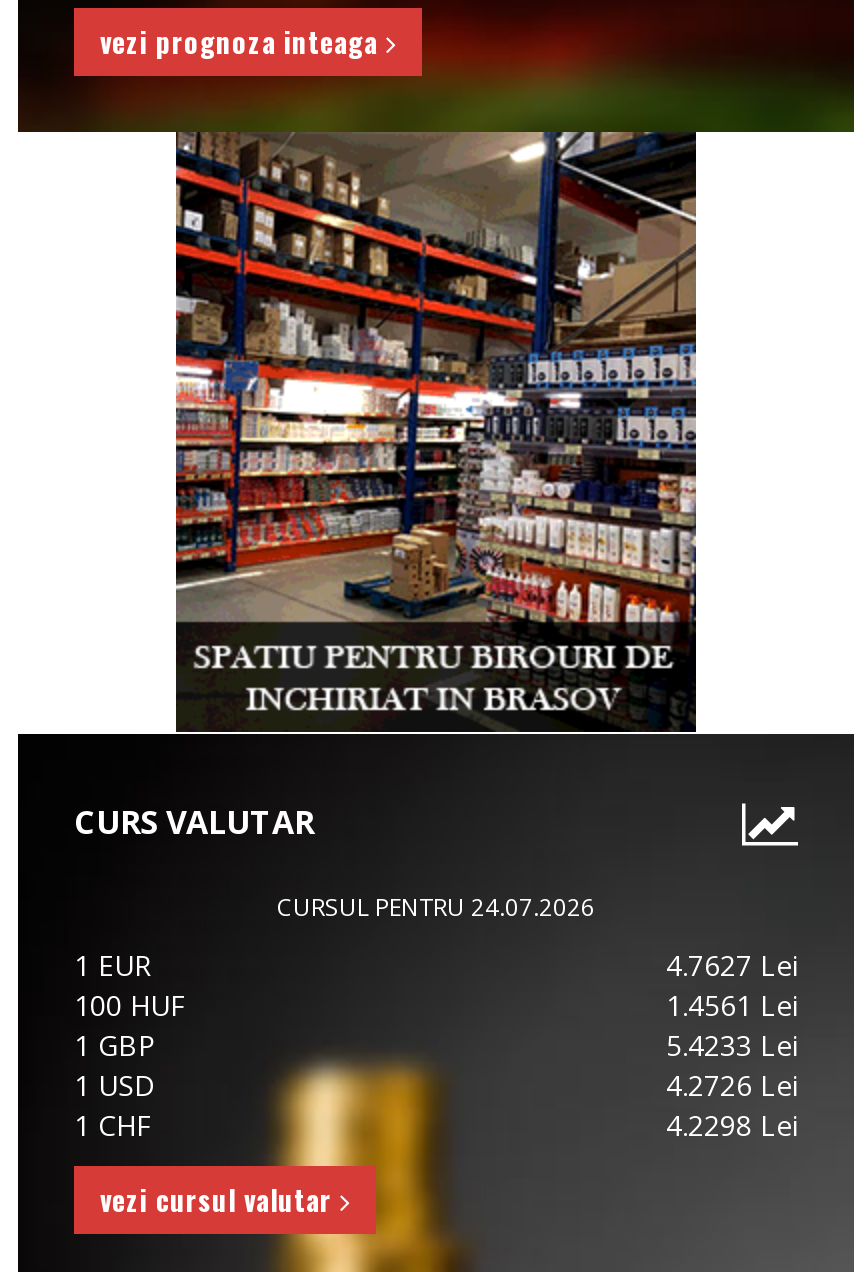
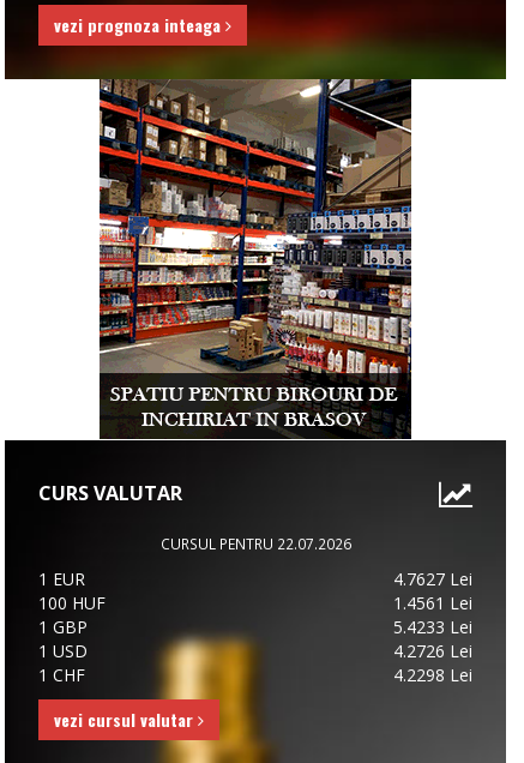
- CURSUL PENTRU 24.07.2026
+ CURSUL PENTRU 22.07.2026
